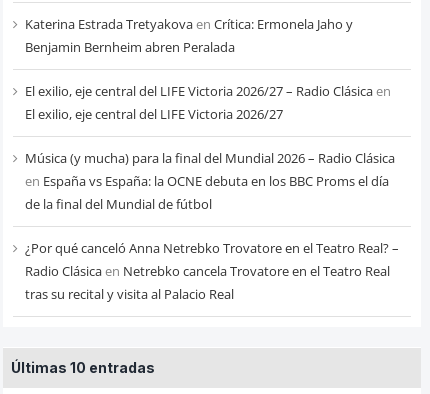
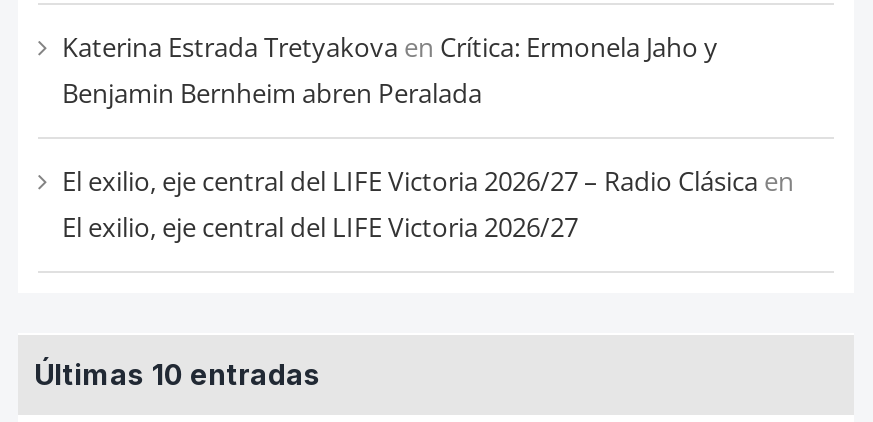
- Música (y mucha) para la final del Mundial 2026 – Radio Clásica
- en España vs España: la OCNE debuta en los BBC Proms el día
- de la final del Mundial de fútbol
- ¿Por qué canceló Anna Netrebko Trovatore en el Teatro Real? –
- Radio Clásica en Netrebko cancela Trovatore en el Teatro Real
- tras su recital y visita al Palacio Real
